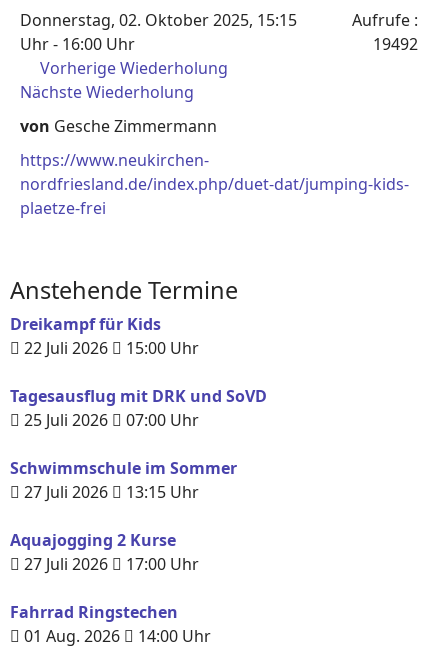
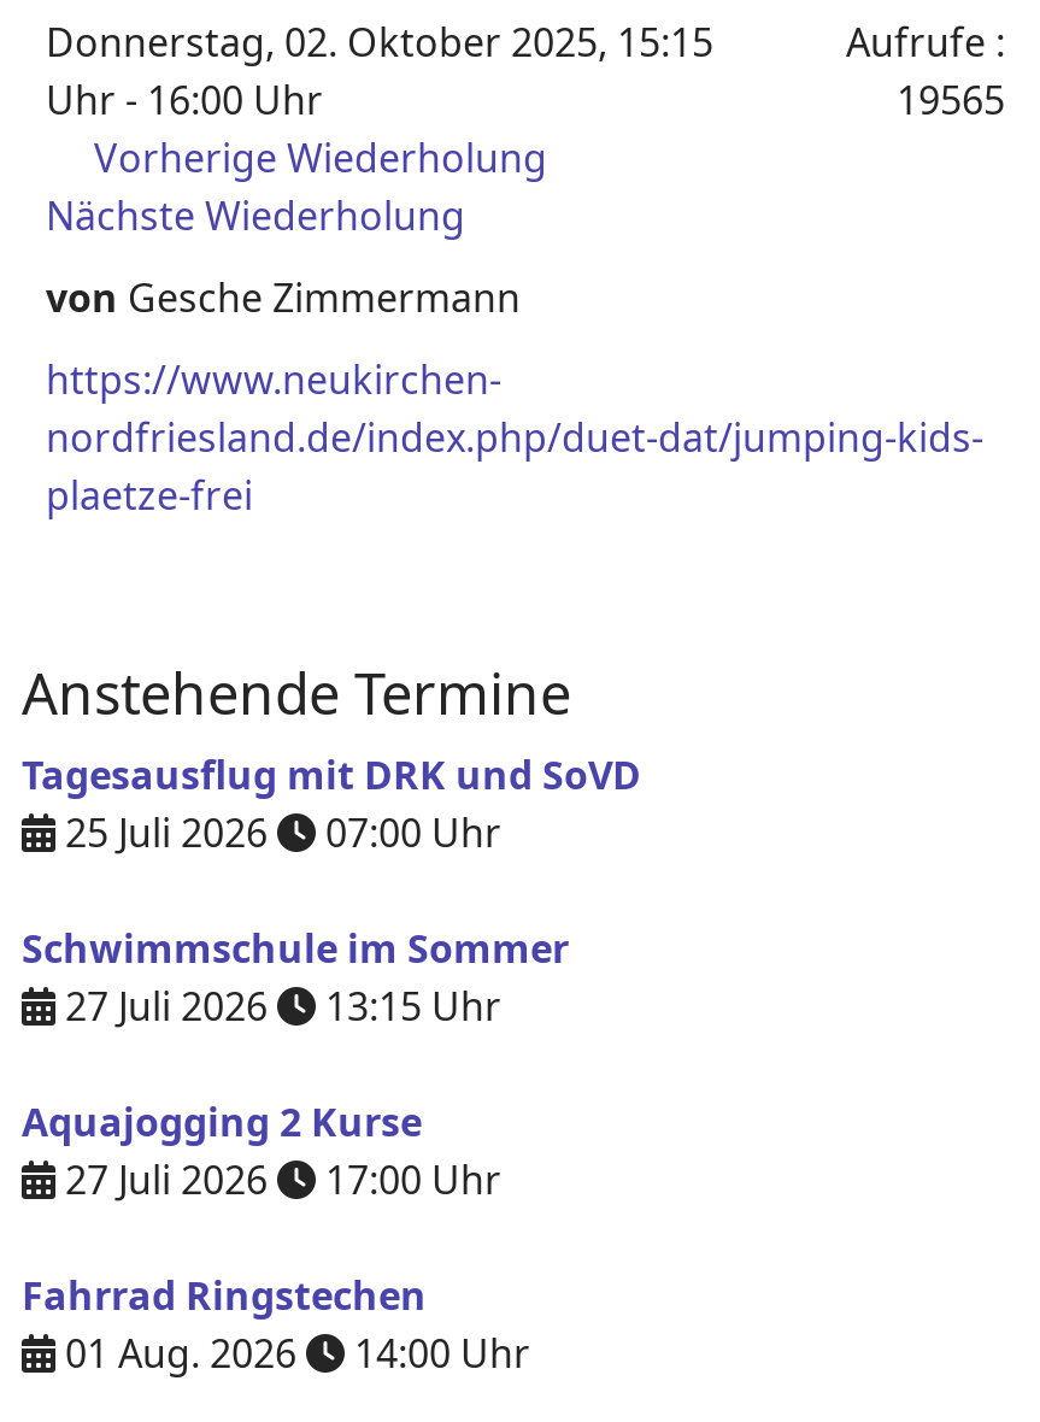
- 19492
+ 19565

- Dreikampf für Kids
- 22 Juli 2026
- 15:00 Uhr
